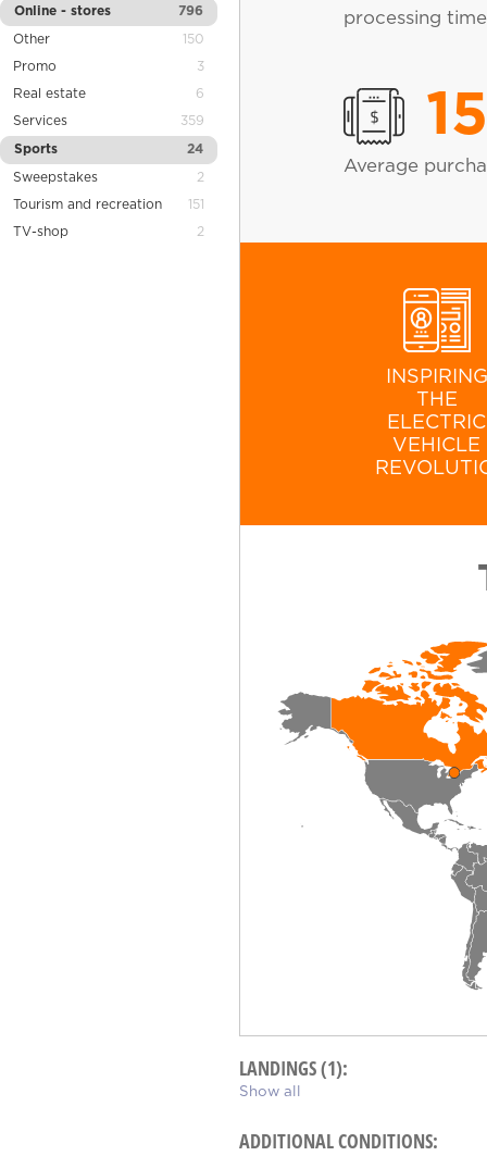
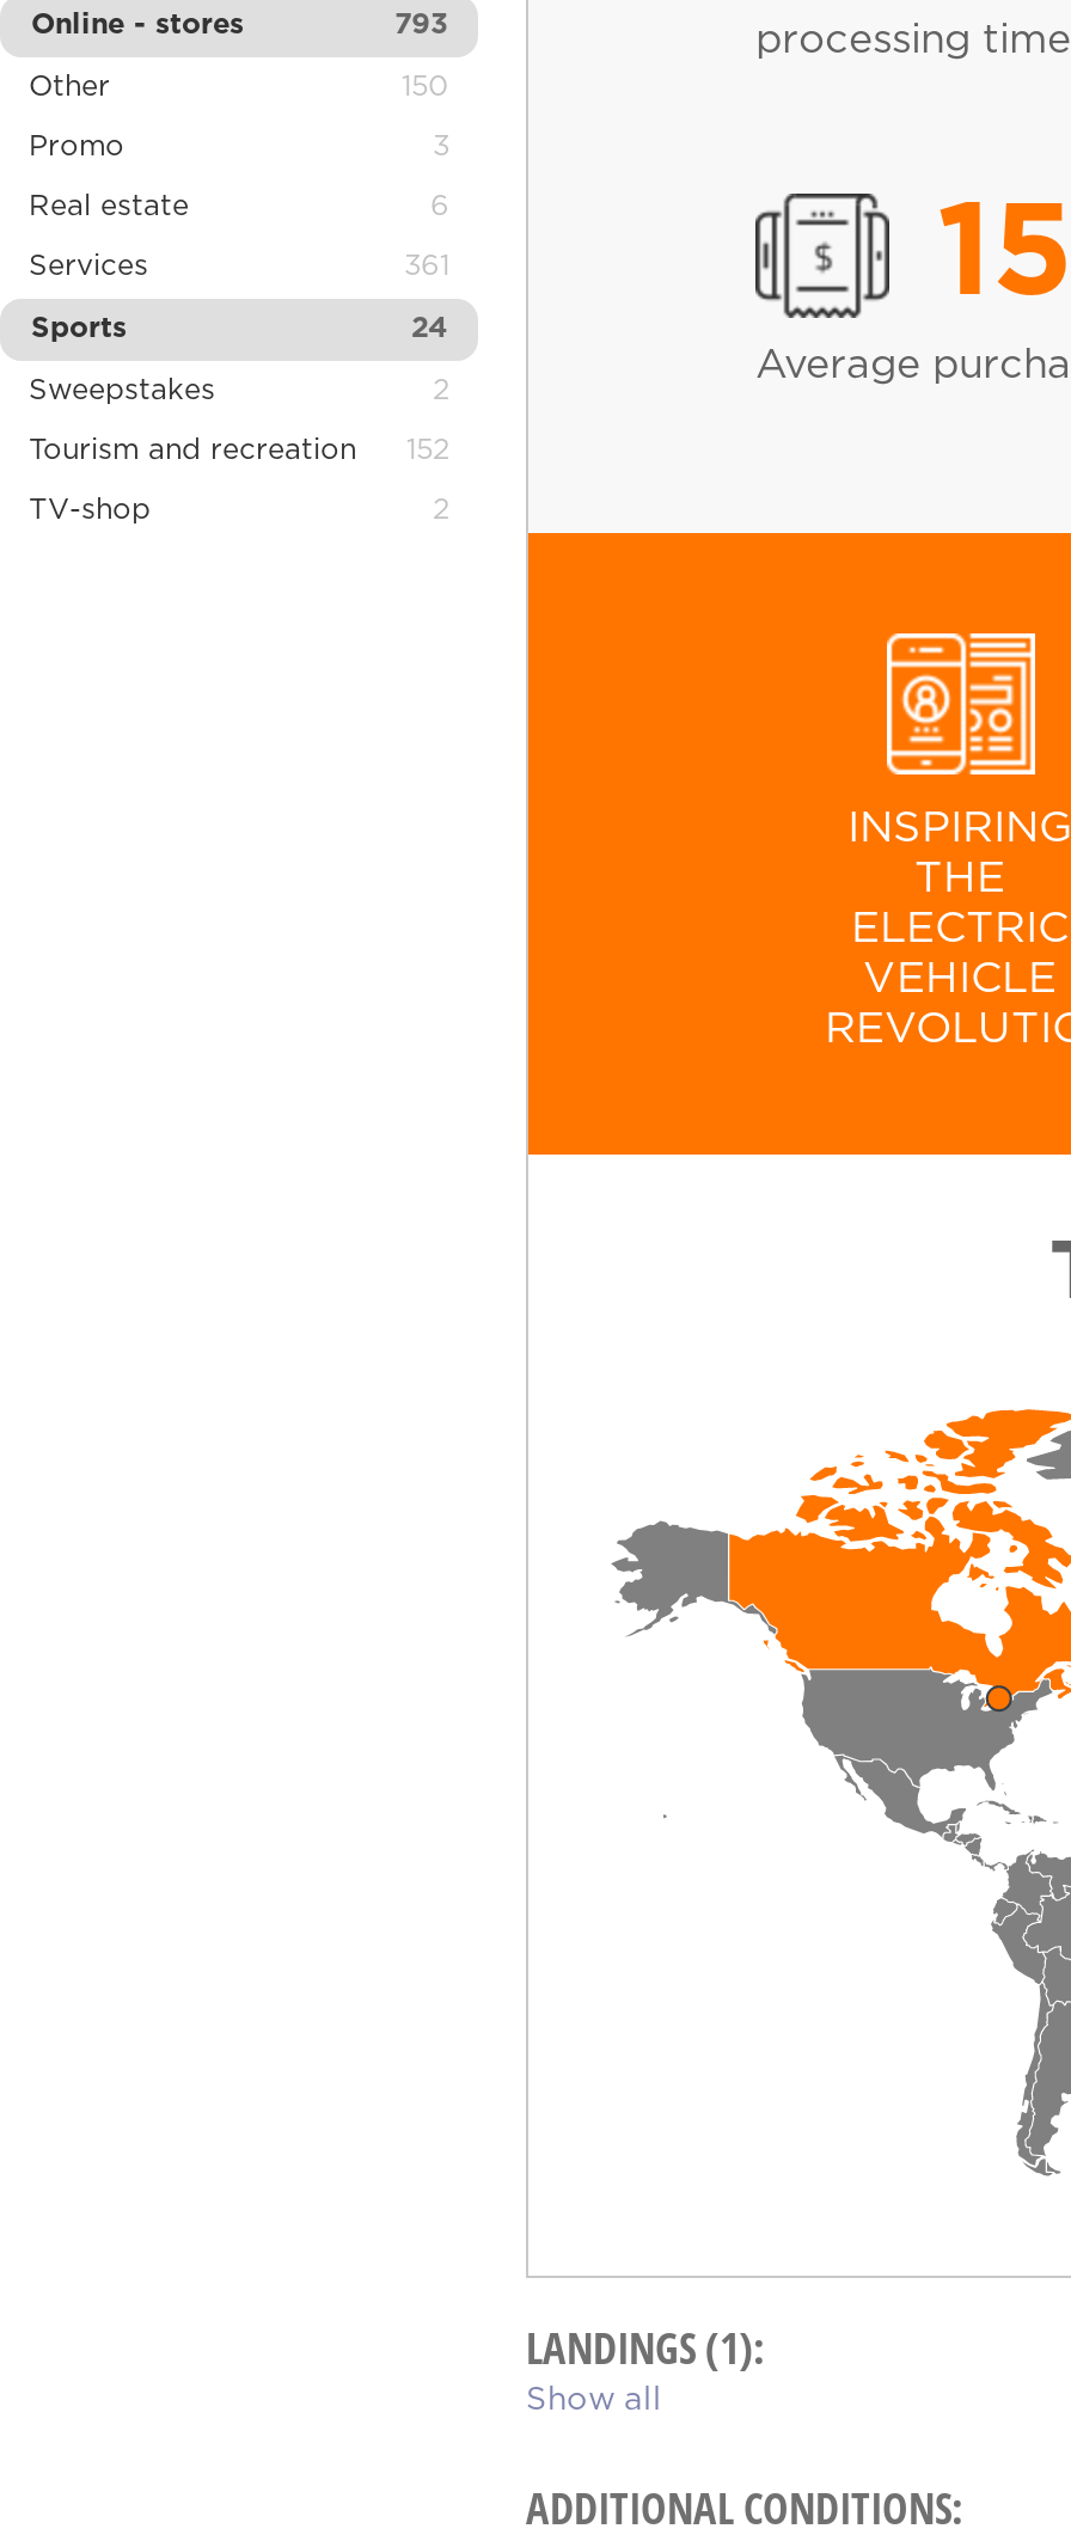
- 796
+ 793

- 359
+ 361

- 151
+ 152
